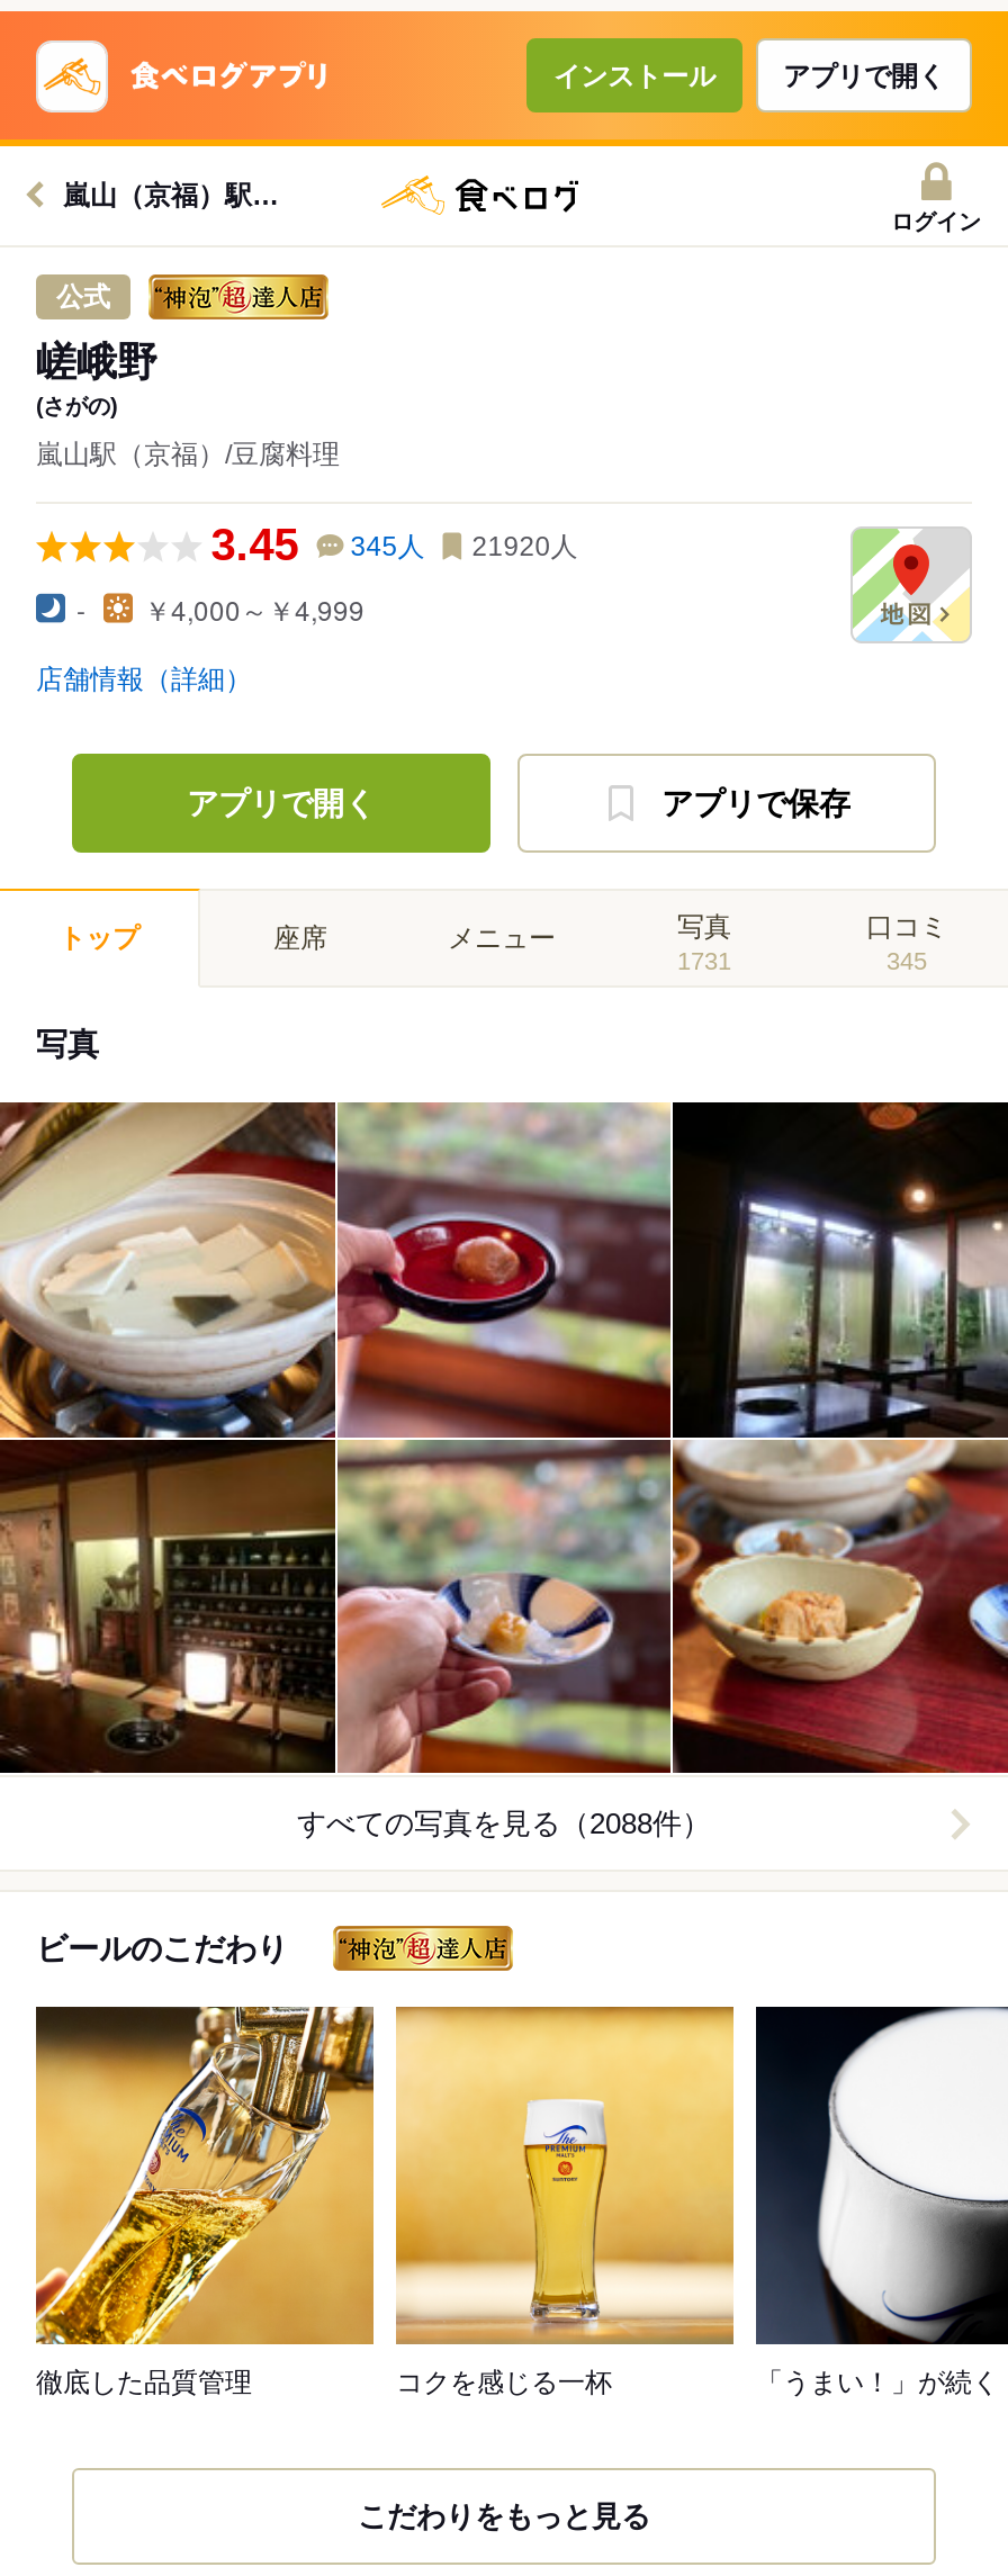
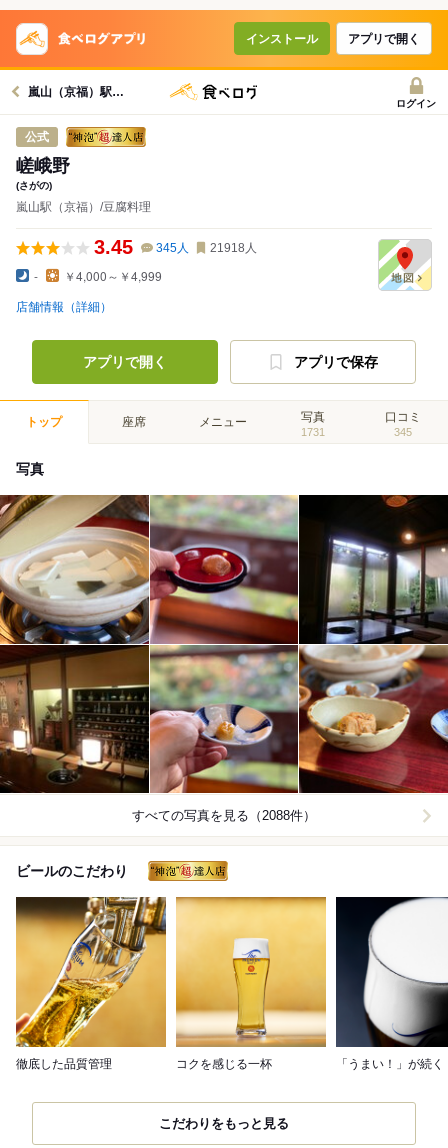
- 3.45 345人 21920人
+ 3.45 345人 21918人
